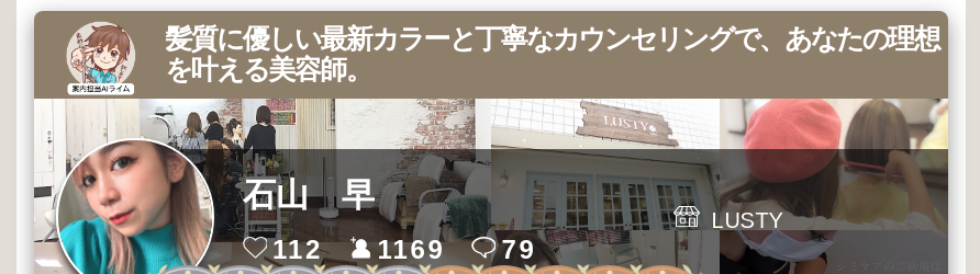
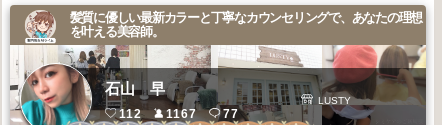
- 1169
+ 1167

- 79
+ 77
